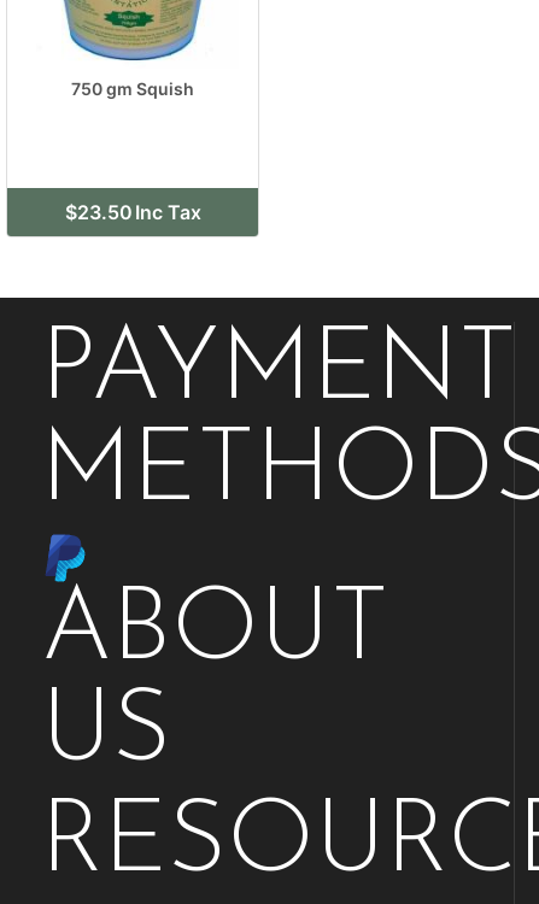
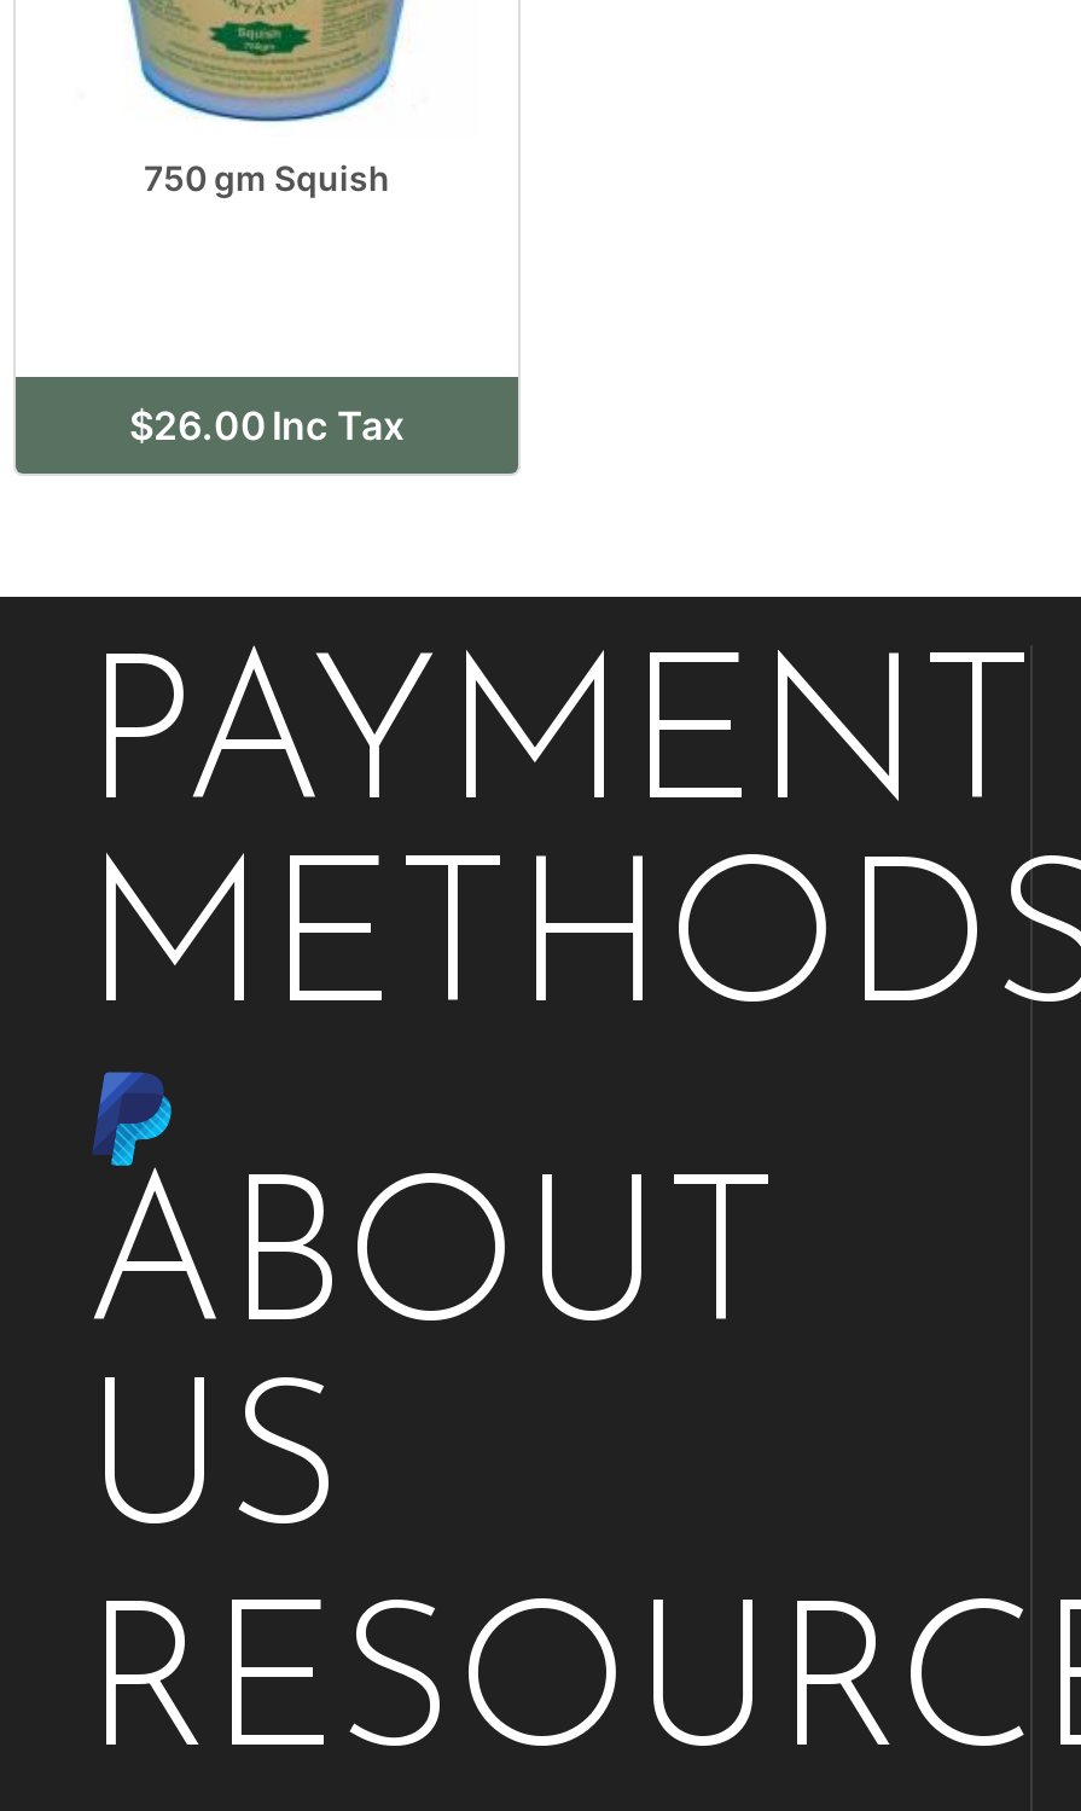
- $23.50 Inc Tax
+ $26.00 Inc Tax
